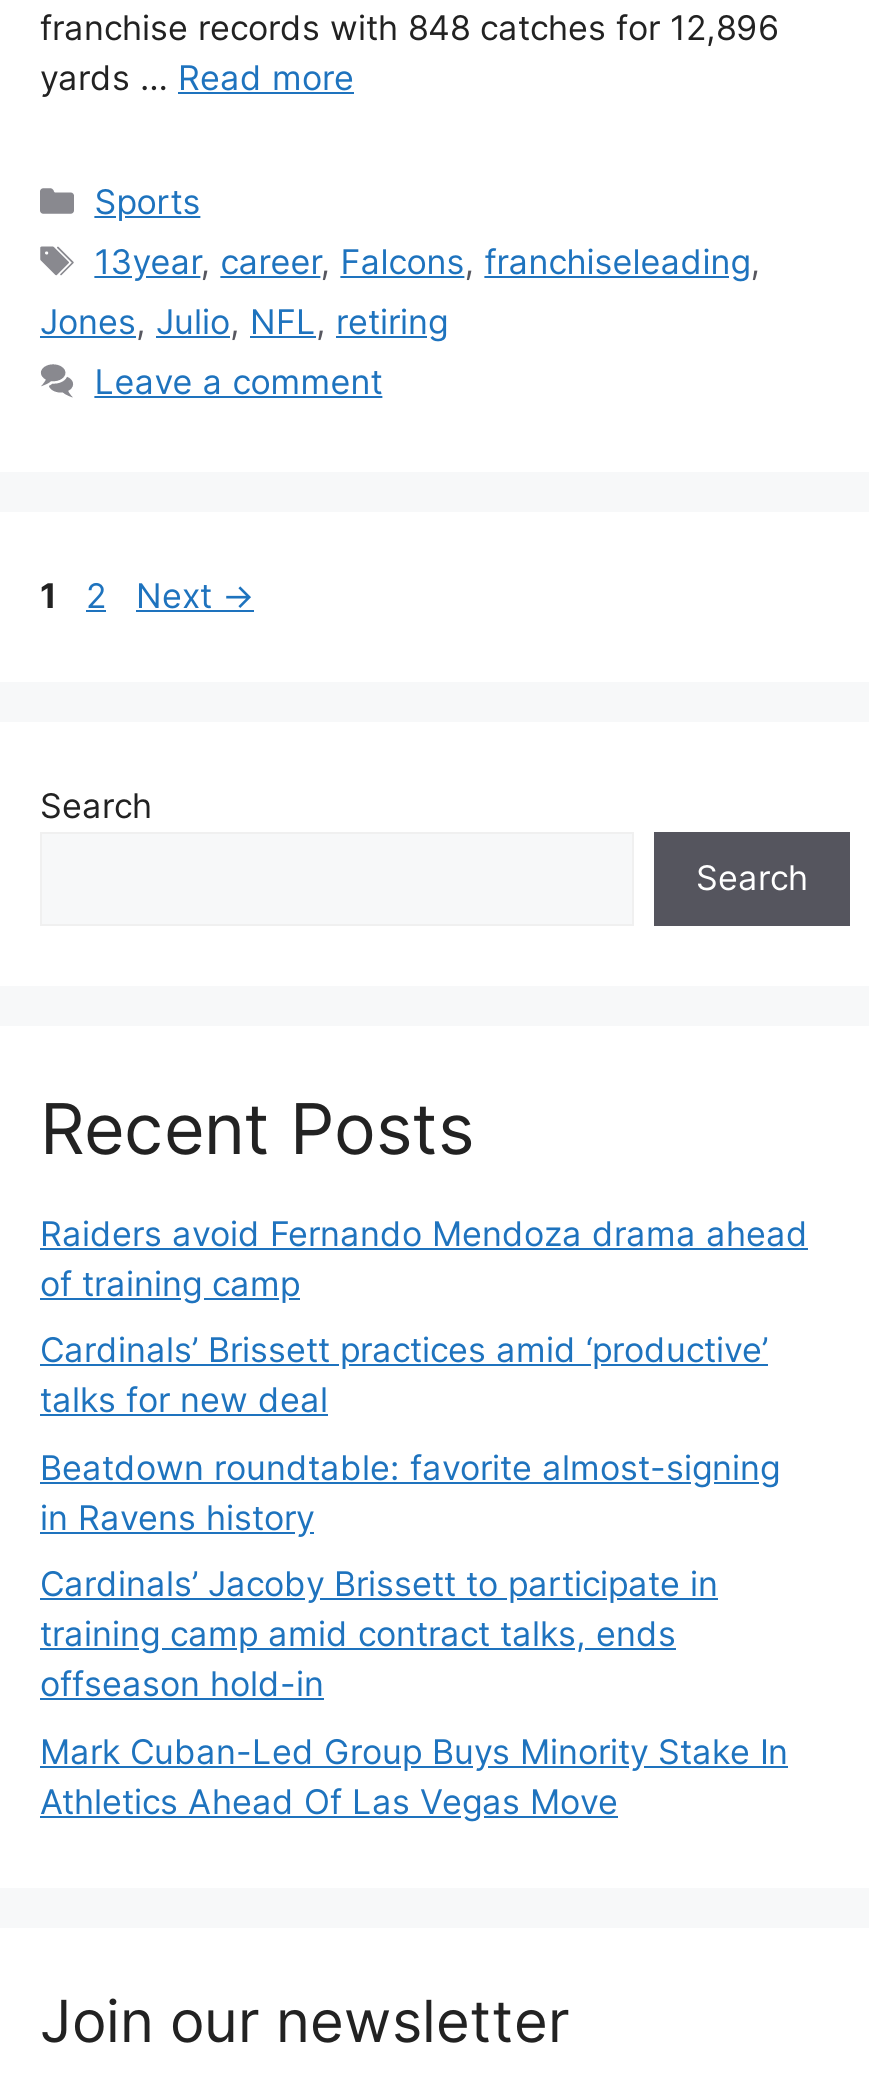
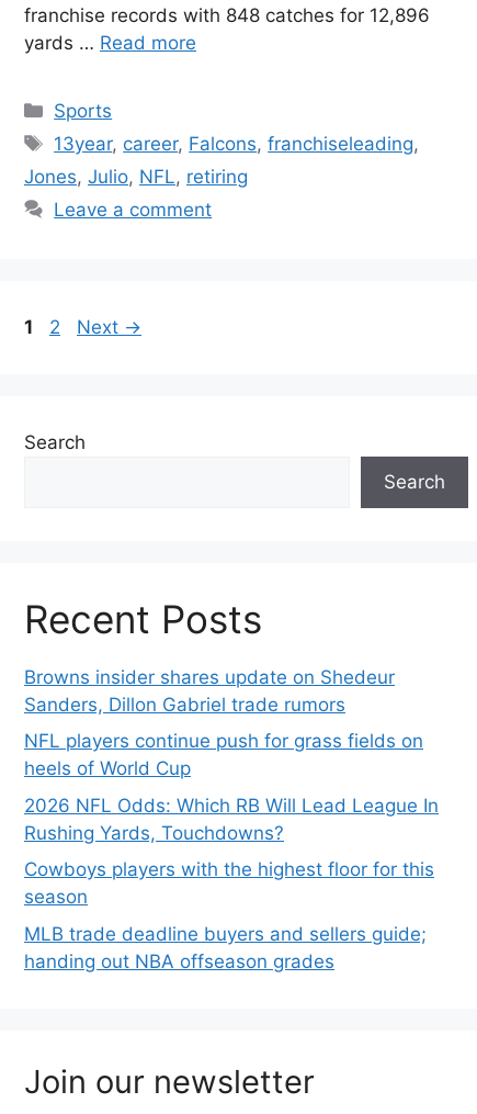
- Raiders avoid Fernando Mendoza drama ahead
- of training camp
+ Browns insider shares update on Shedeur
+ Sanders, Dillon Gabriel trade rumors

- Cardinals’ Brissett practices amid ‘productive’
- talks for new deal
+ NFL players continue push for grass fields on
+ heels of World Cup

- Beatdown roundtable: favorite almost-signing
- in Ravens history
+ 2026 NFL Odds: Which RB Will Lead League In
+ Rushing Yards, Touchdowns?

- Cardinals’ Jacoby Brissett to participate in
- training camp amid contract talks, ends
- offseason hold-in
+ Cowboys players with the highest floor for this
+ season

- Mark Cuban-Led Group Buys Minority Stake In
- Athletics Ahead Of Las Vegas Move
+ MLB trade deadline buyers and sellers guide;
+ handing out NBA offseason grades
